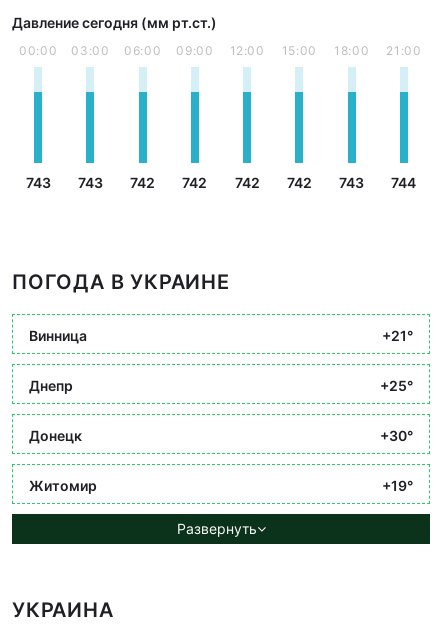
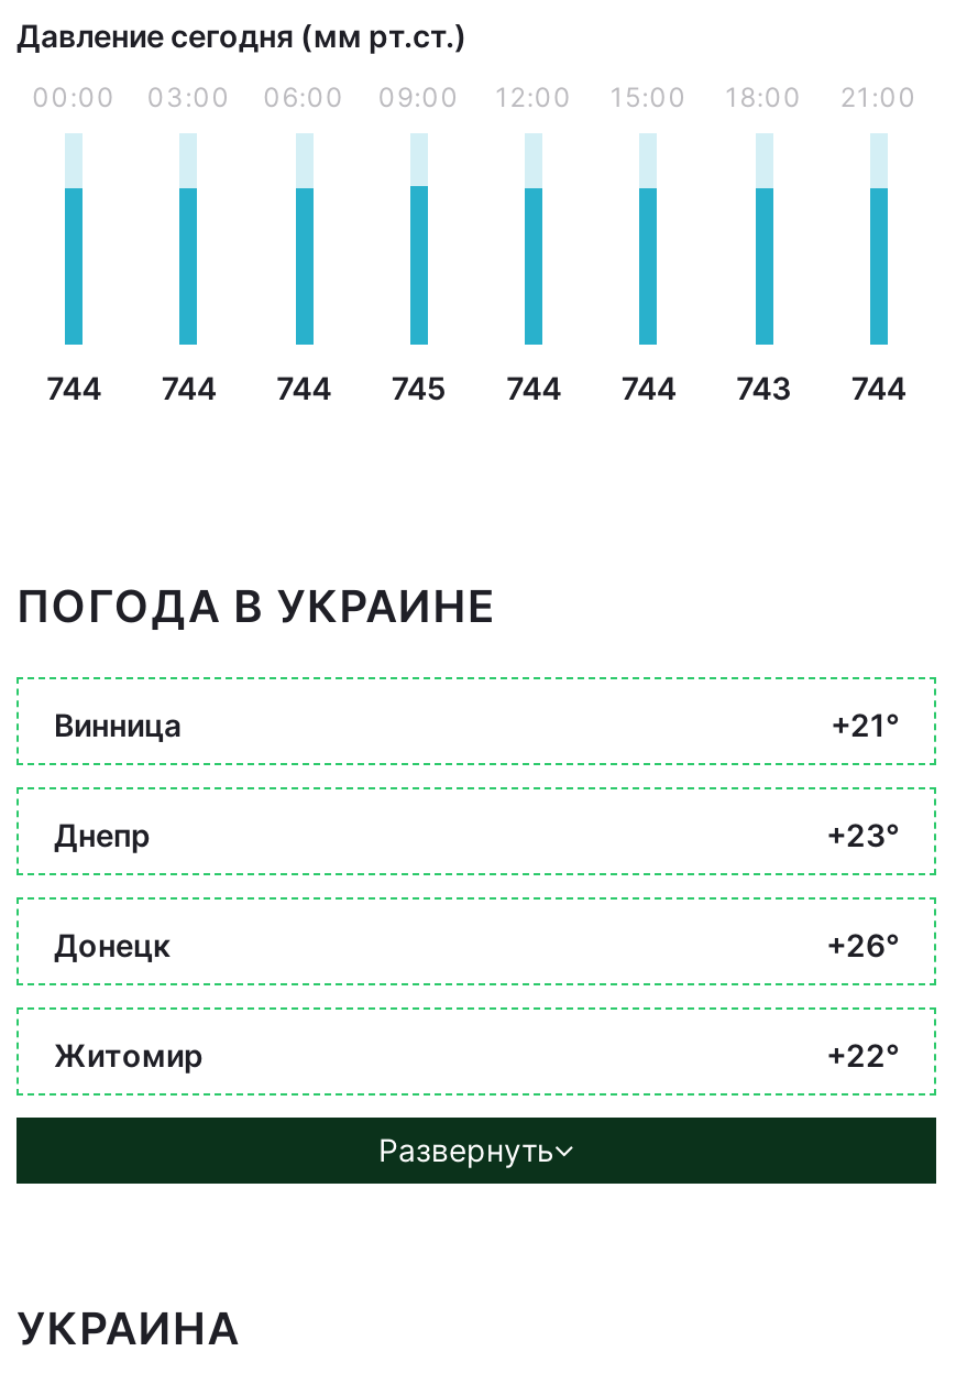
- 743
+ 744

- 743
+ 744

- 742
+ 744

- 742
+ 745

- 742
+ 744

- 742
+ 744

- +25°
+ +23°

- +30°
+ +26°

- +19°
+ +22°
